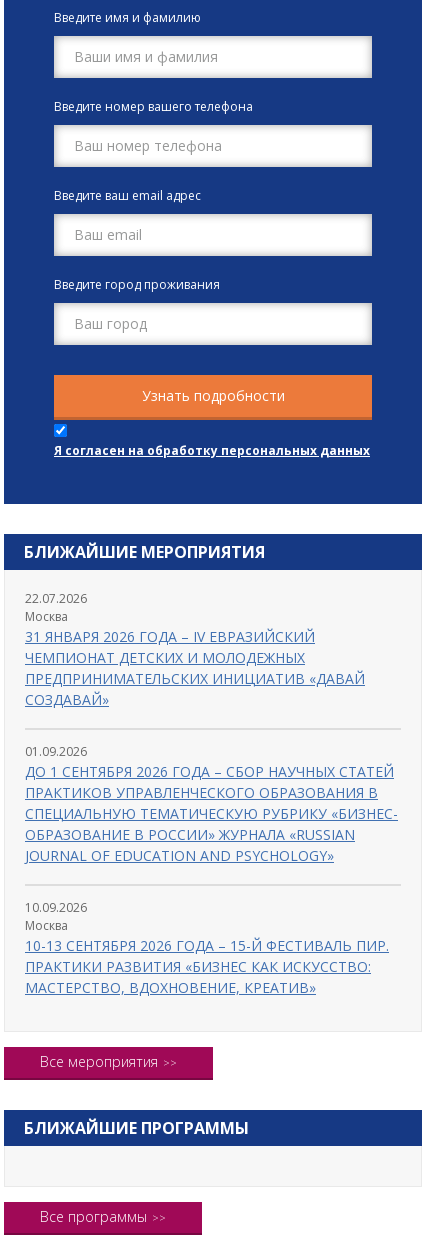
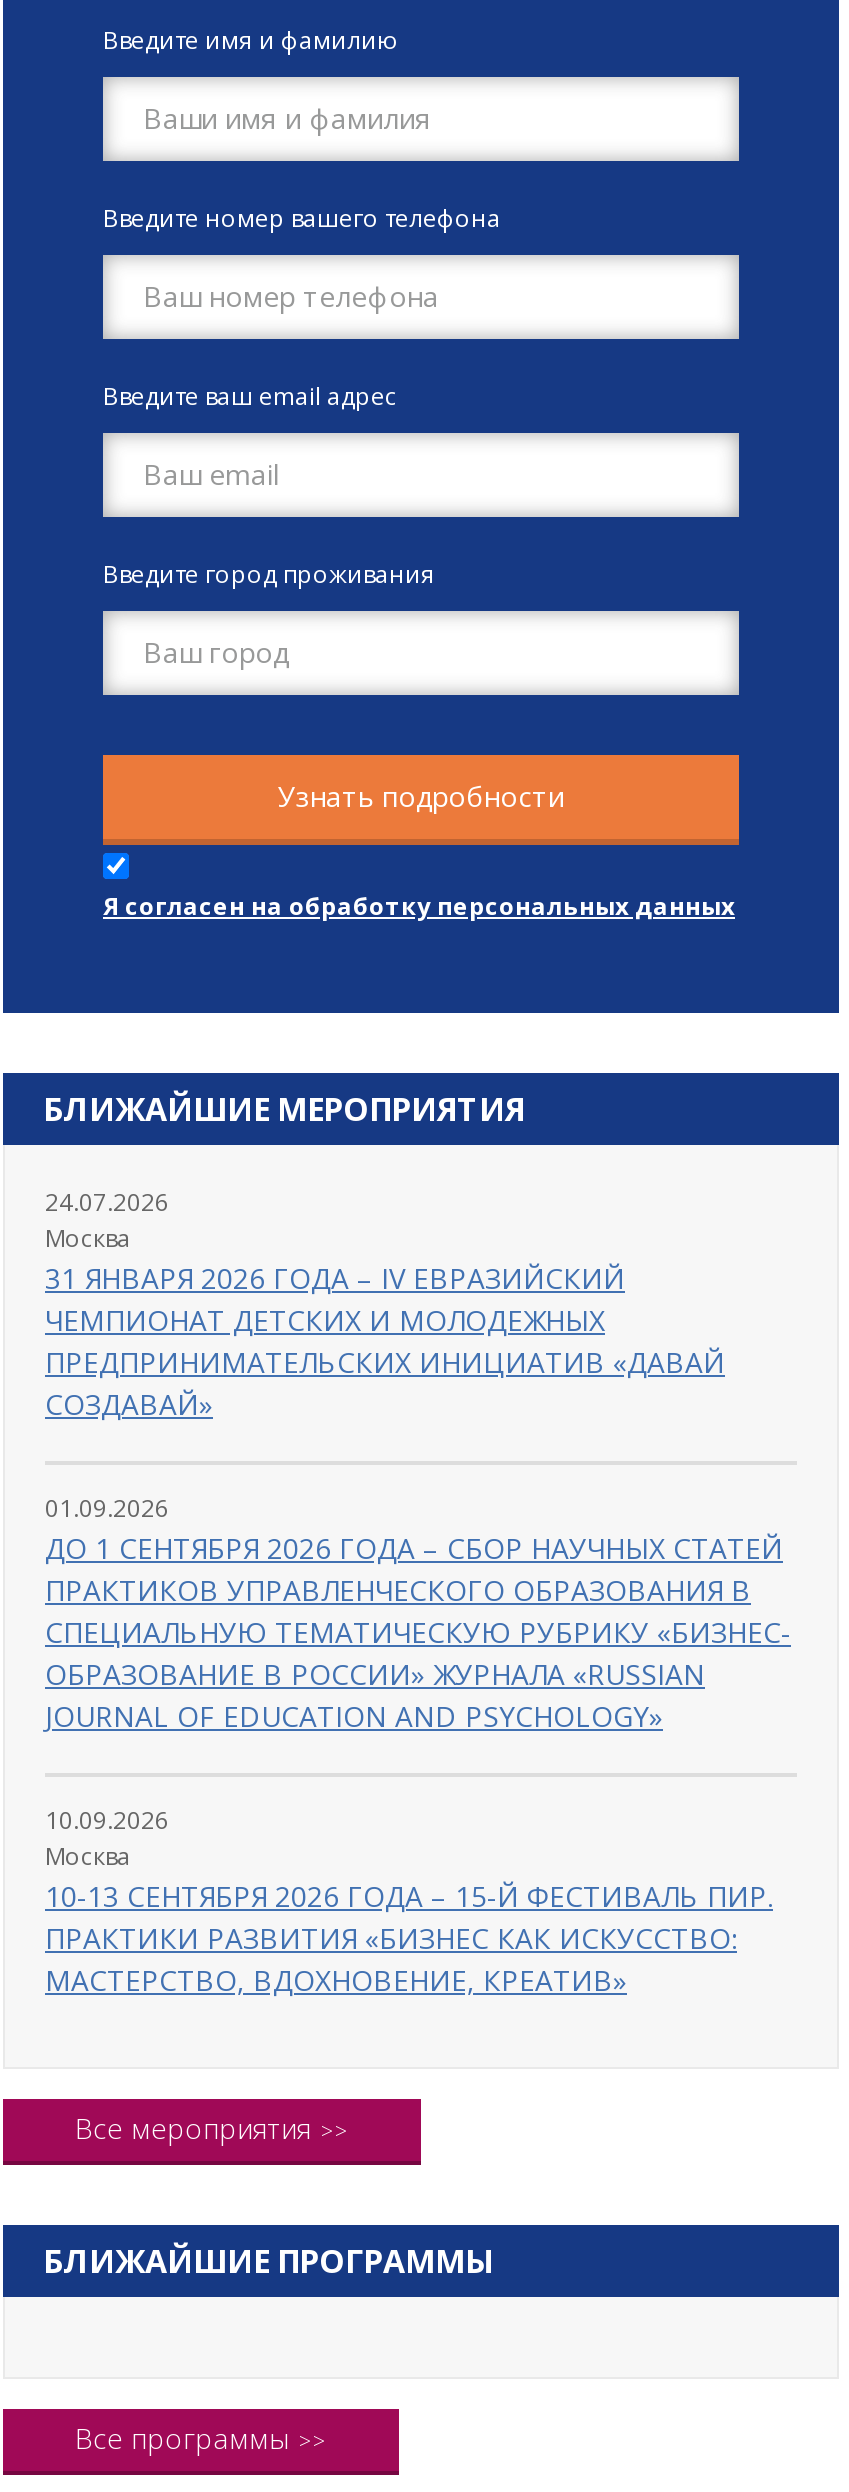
- 22.07.2026
+ 24.07.2026
